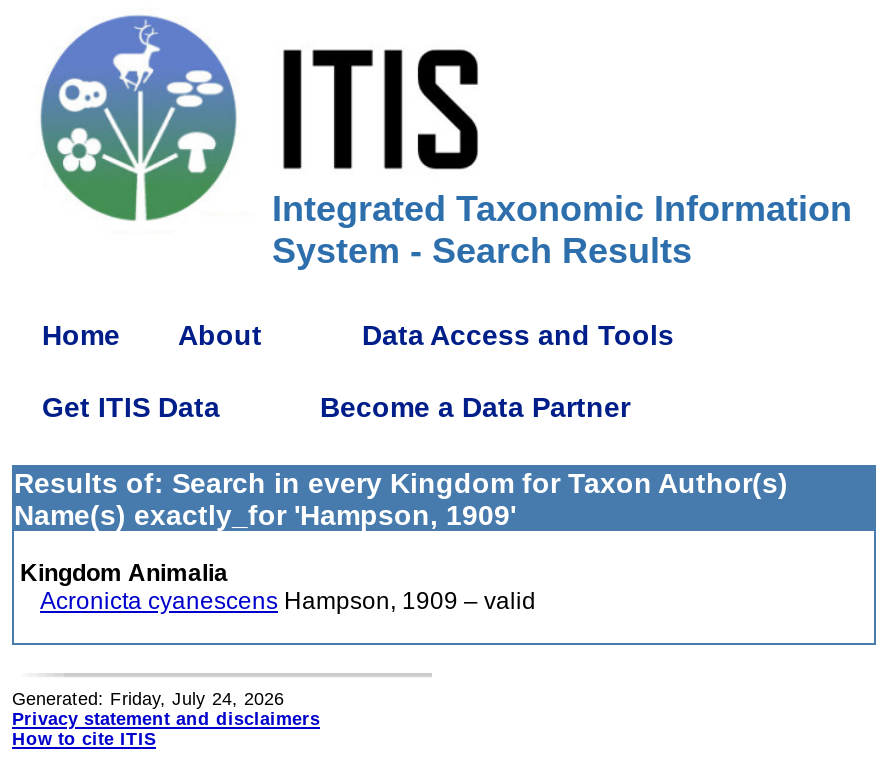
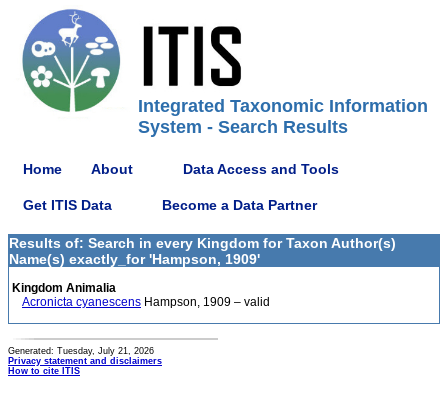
- Generated: Friday, July 24, 2026
+ Generated: Tuesday, July 21, 2026
